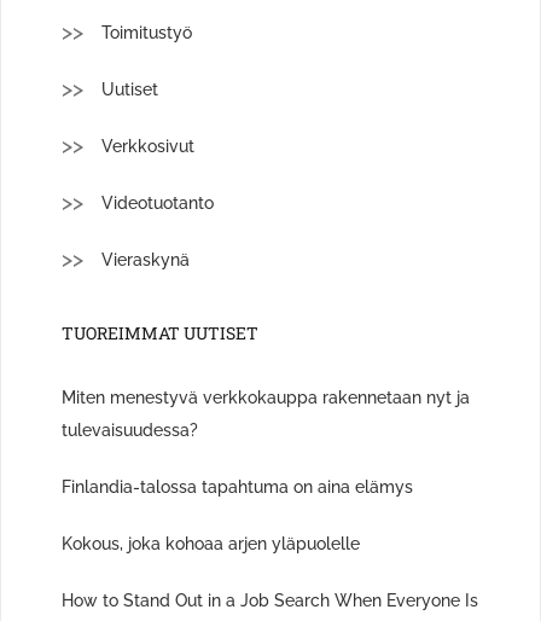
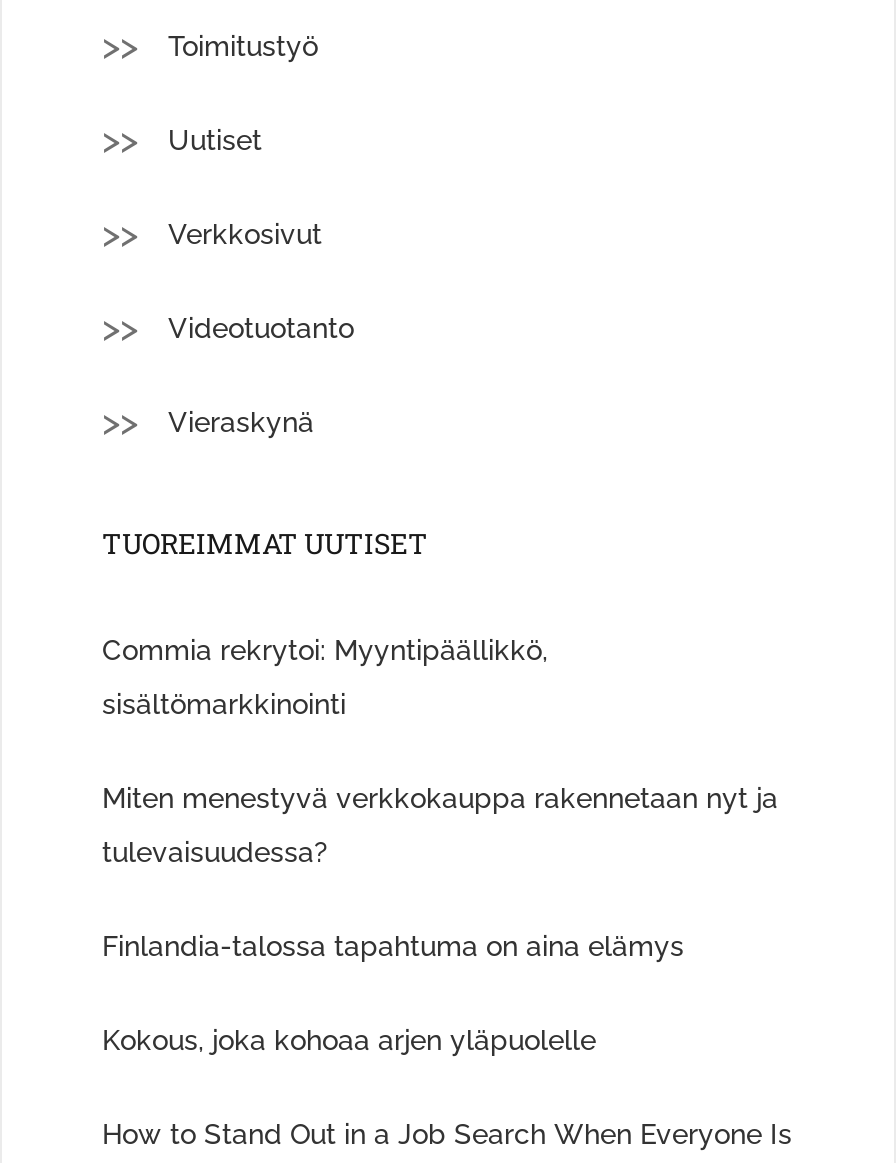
+ Commia rekrytoi: Myyntipäällikkö,
+ sisältömarkkinointi
